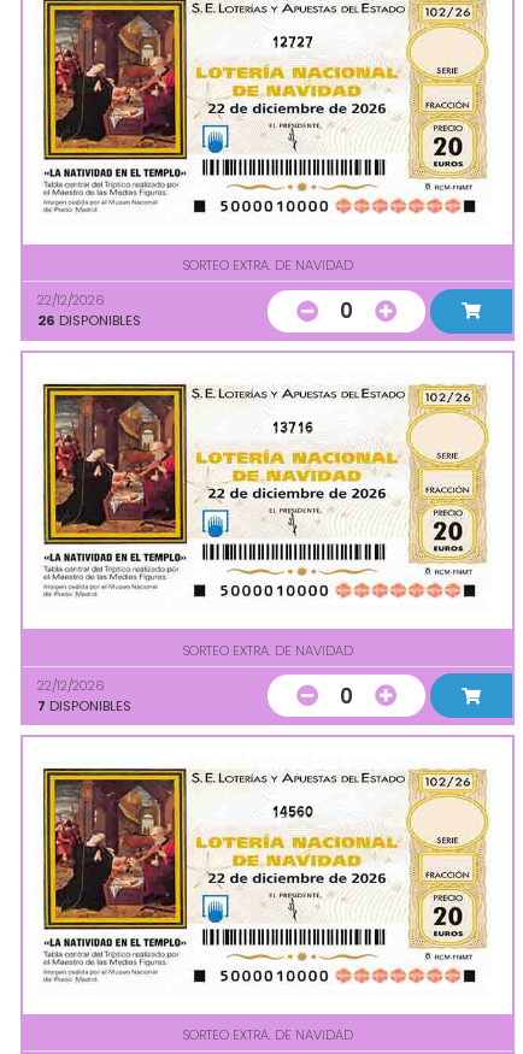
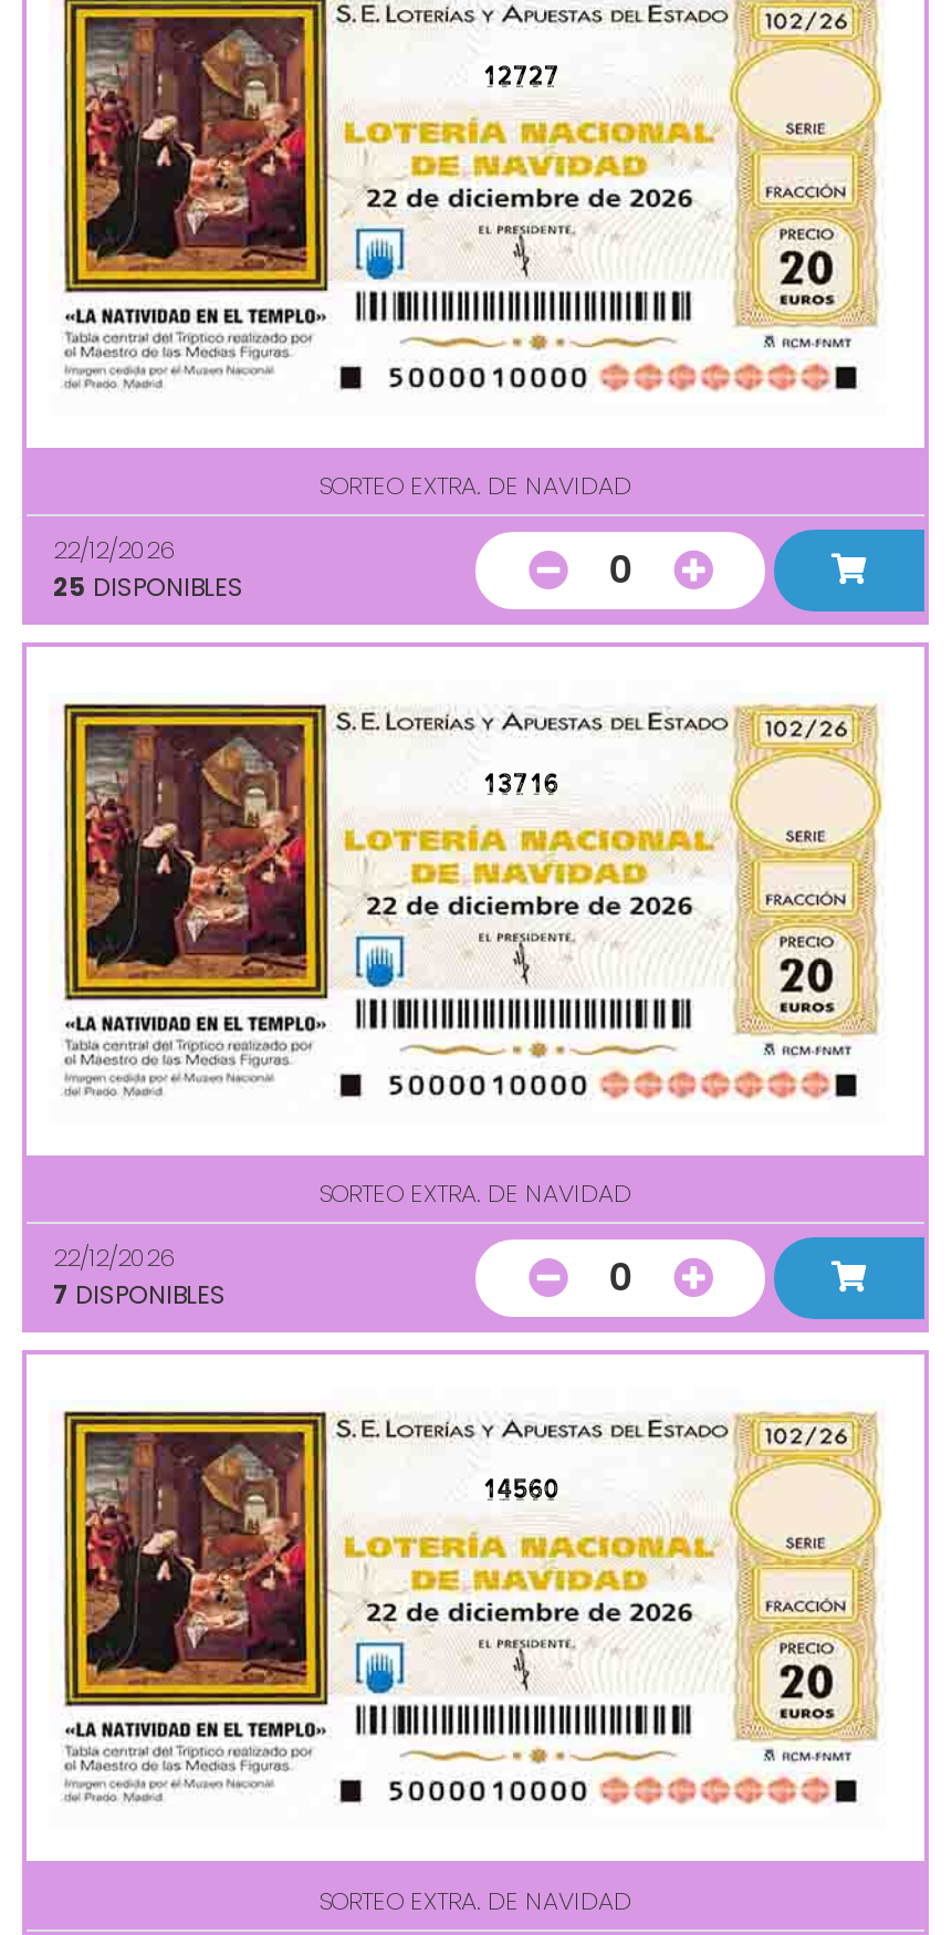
- 26 DISPONIBLES
+ 25 DISPONIBLES
